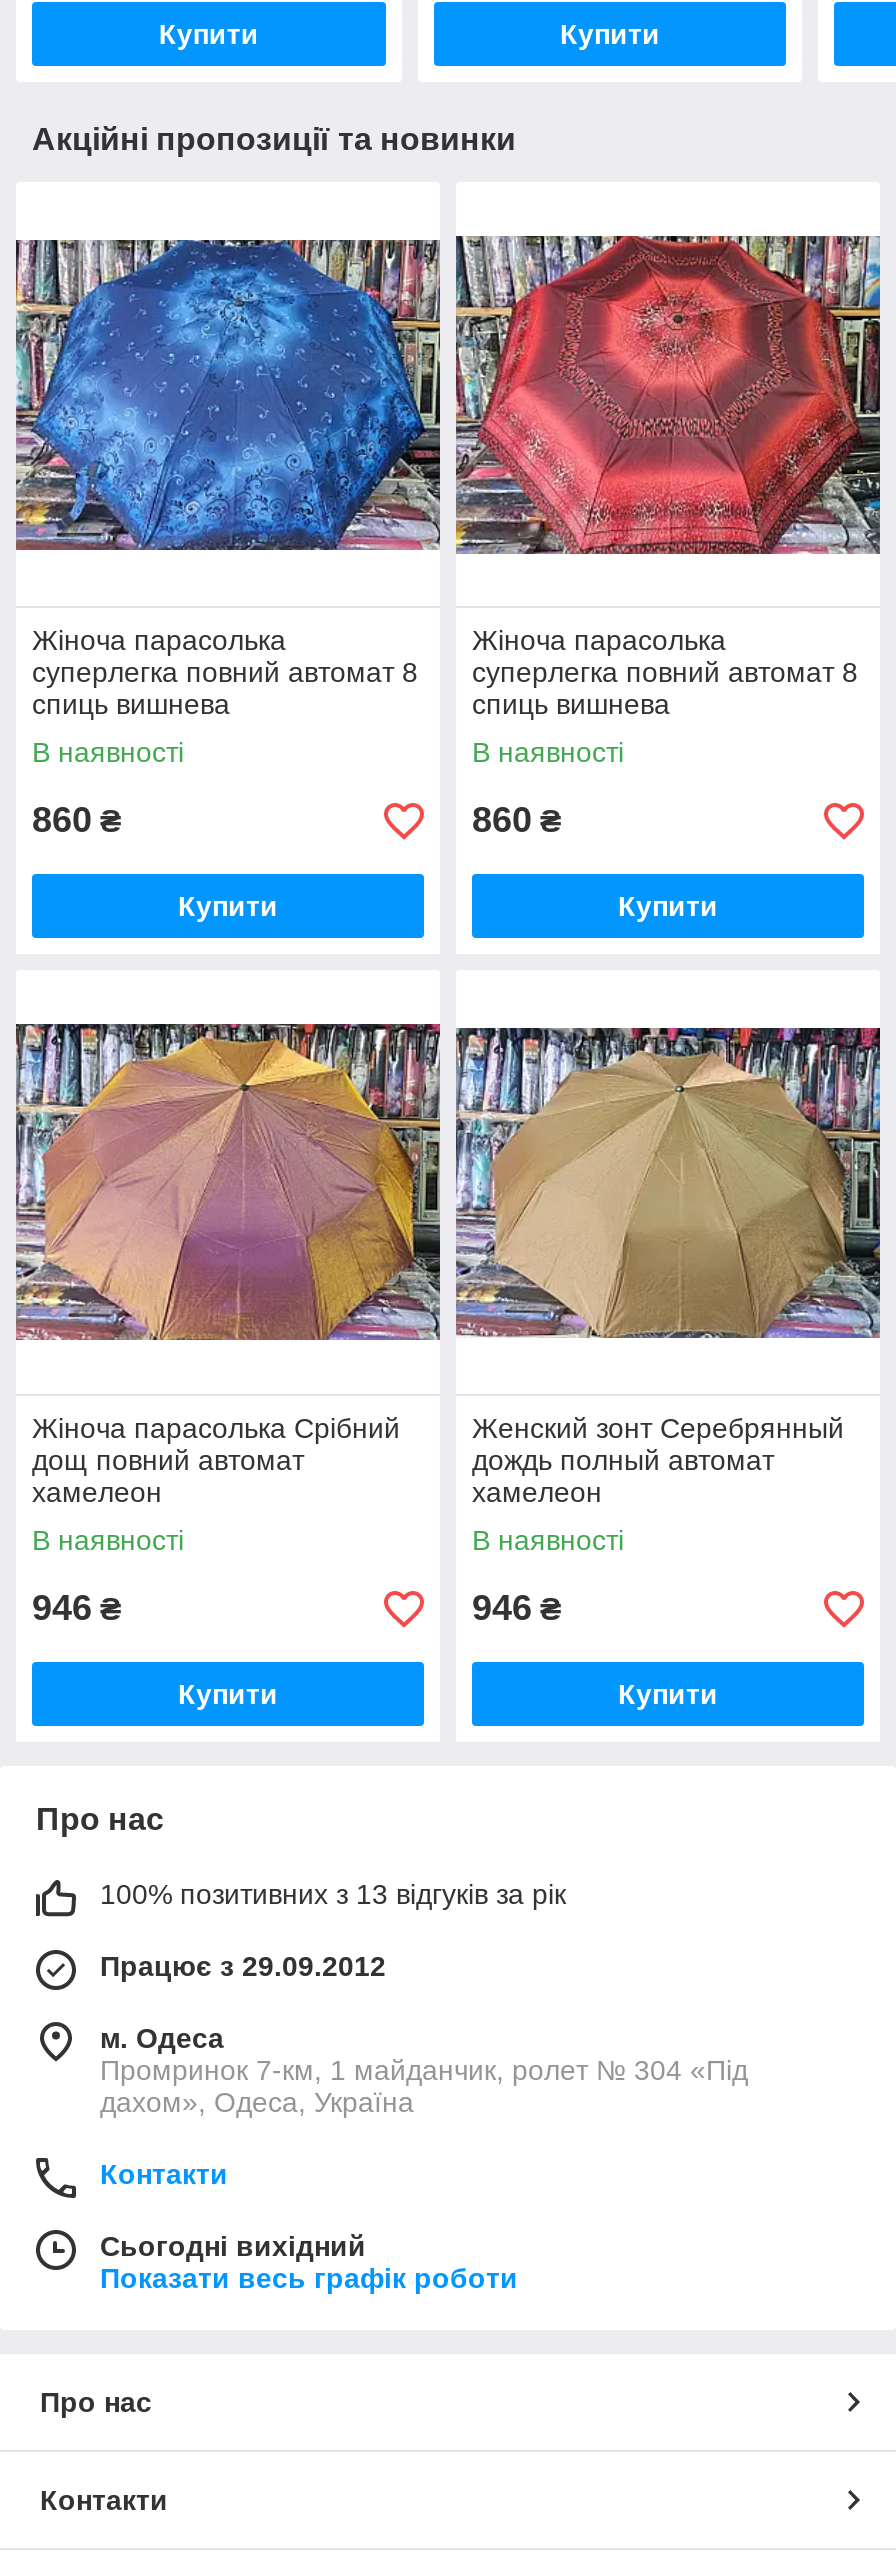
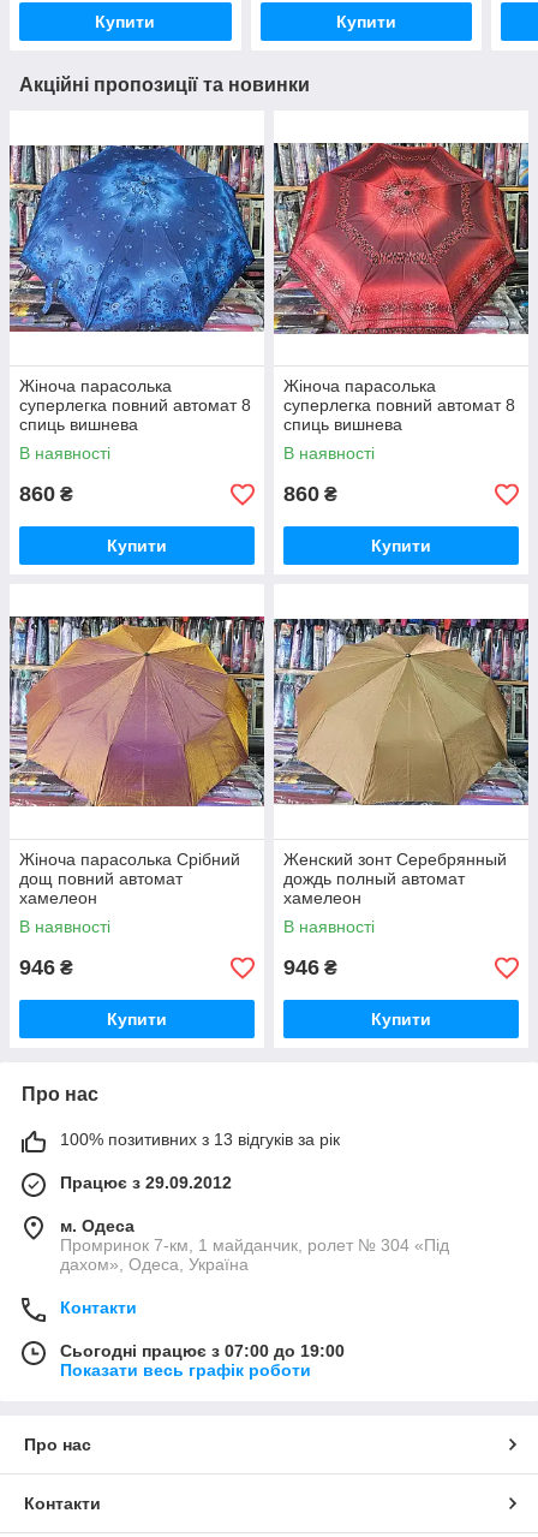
- Сьогодні вихідний
+ Сьогодні працює з 07:00 до 19:00
